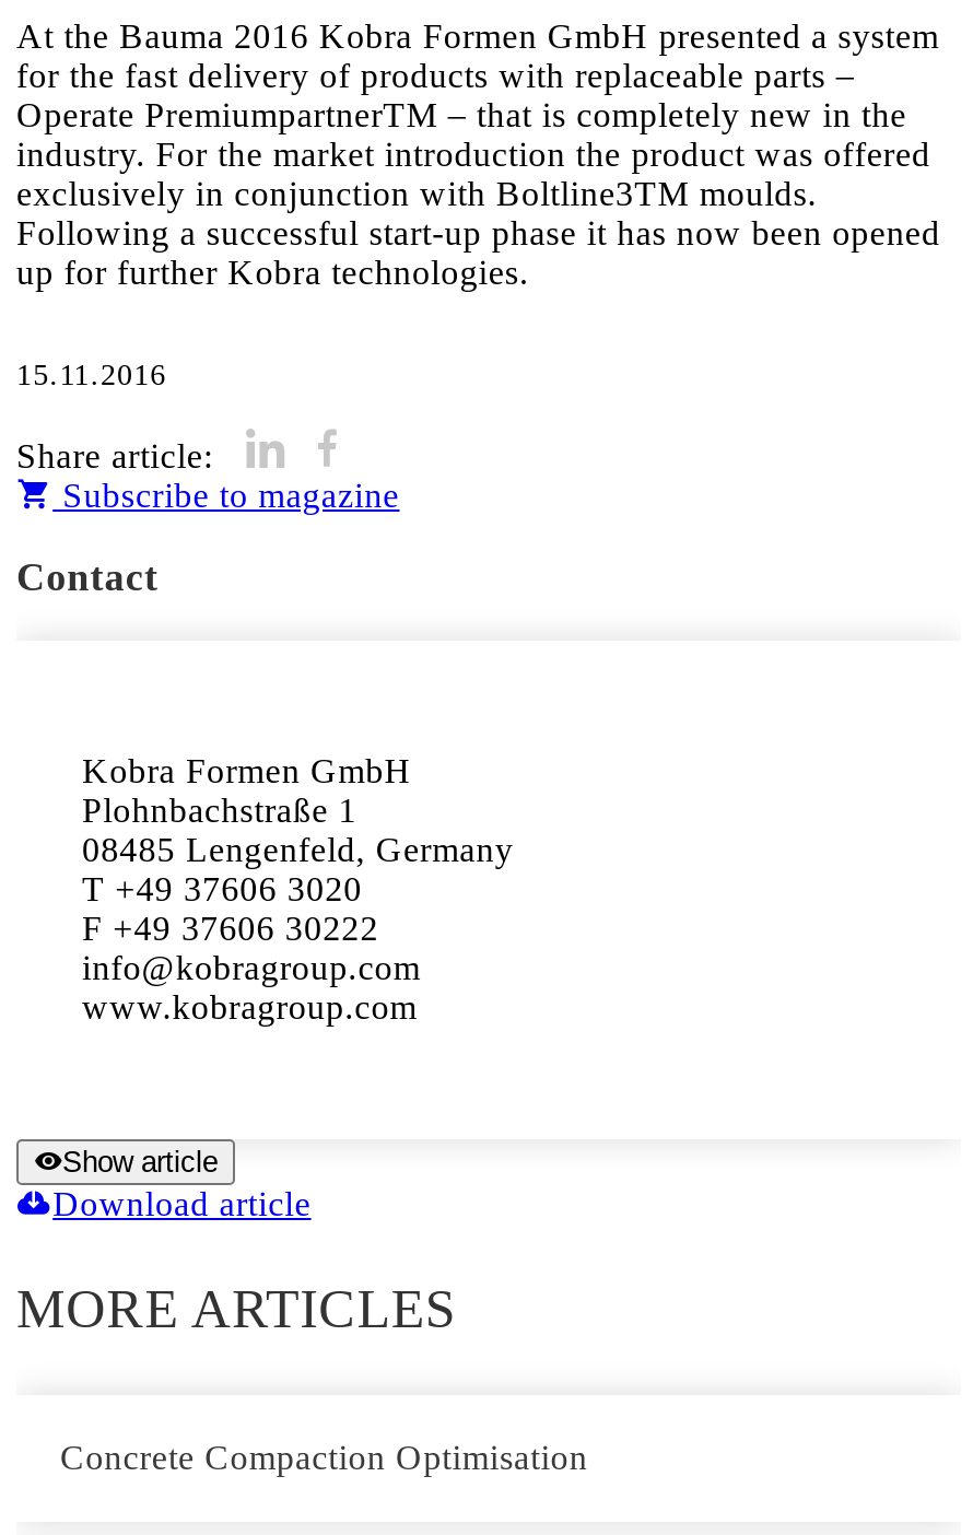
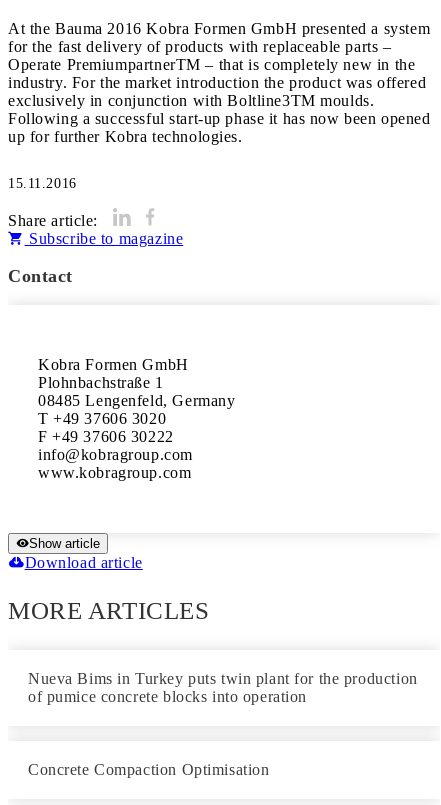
+ Nueva Bims in Turkey puts twin plant for the production
+ of pumice concrete blocks into operation
